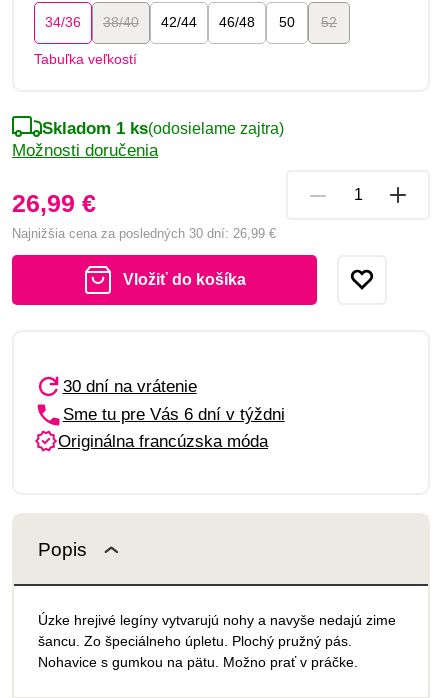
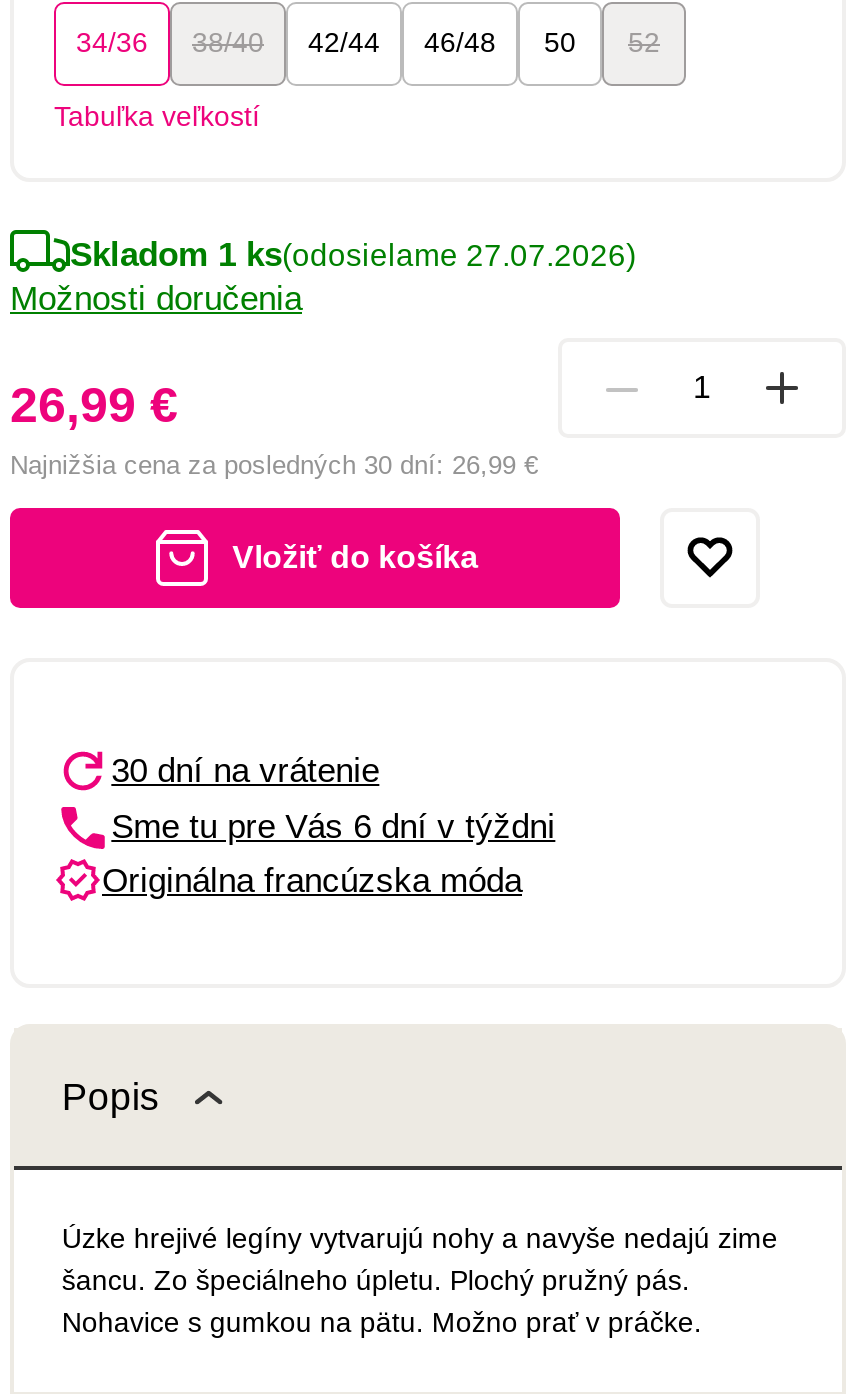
- Skladom 1 ks(odosielame zajtra)
+ Skladom 1 ks(odosielame 27.07.2026)
